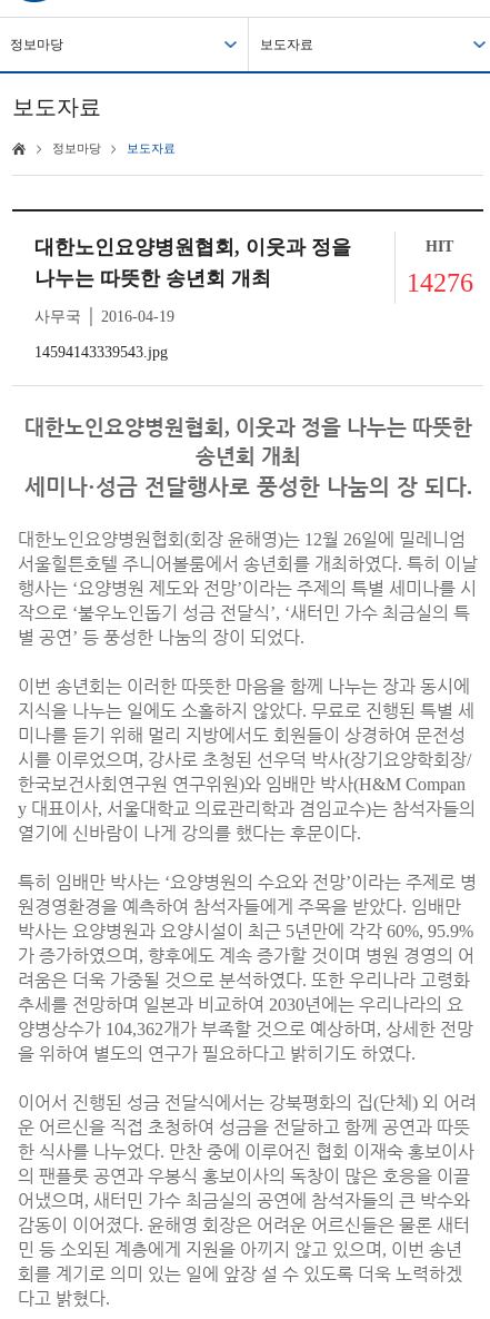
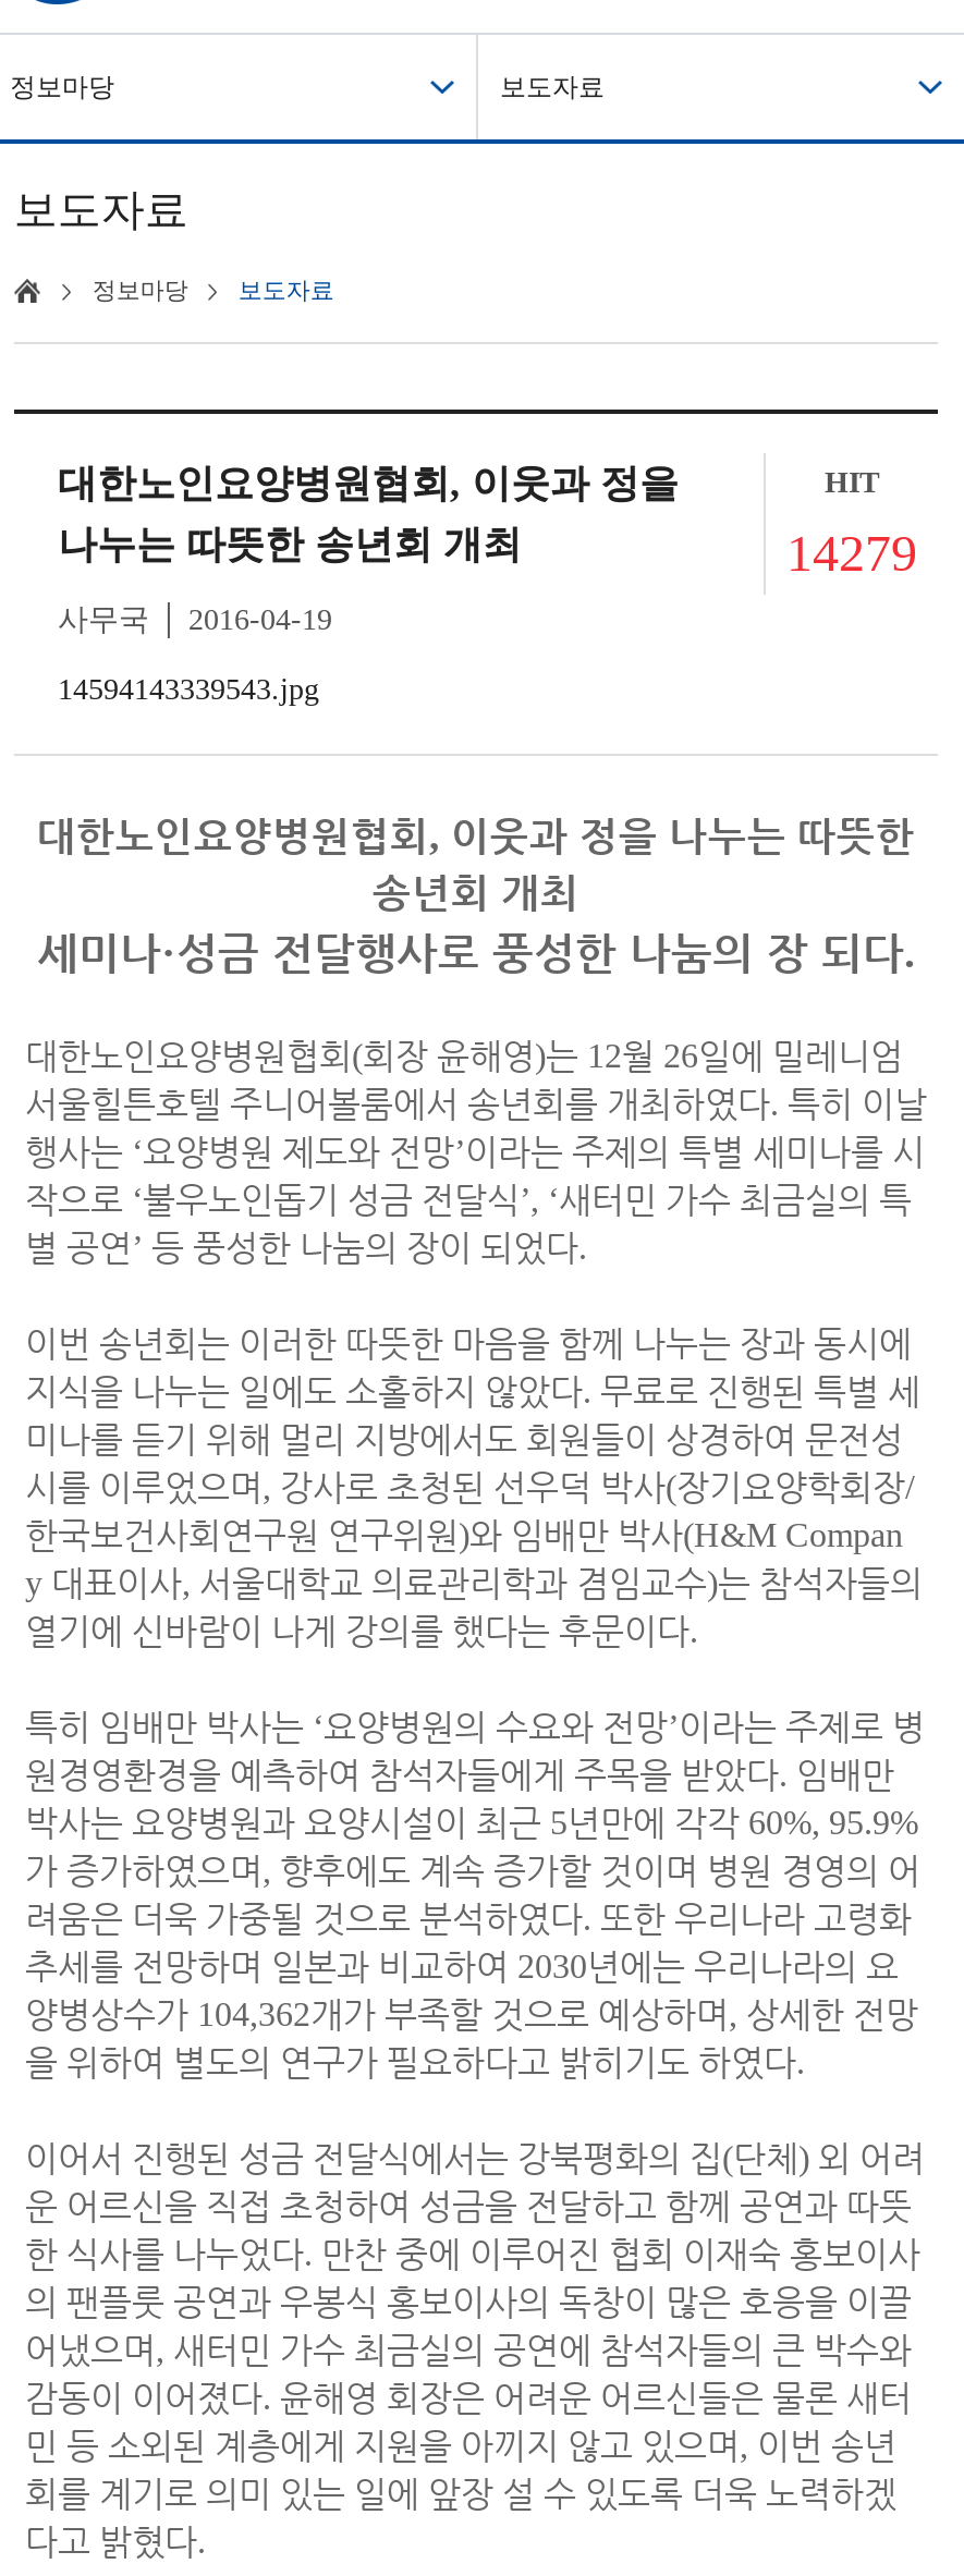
- 14276
+ 14279
